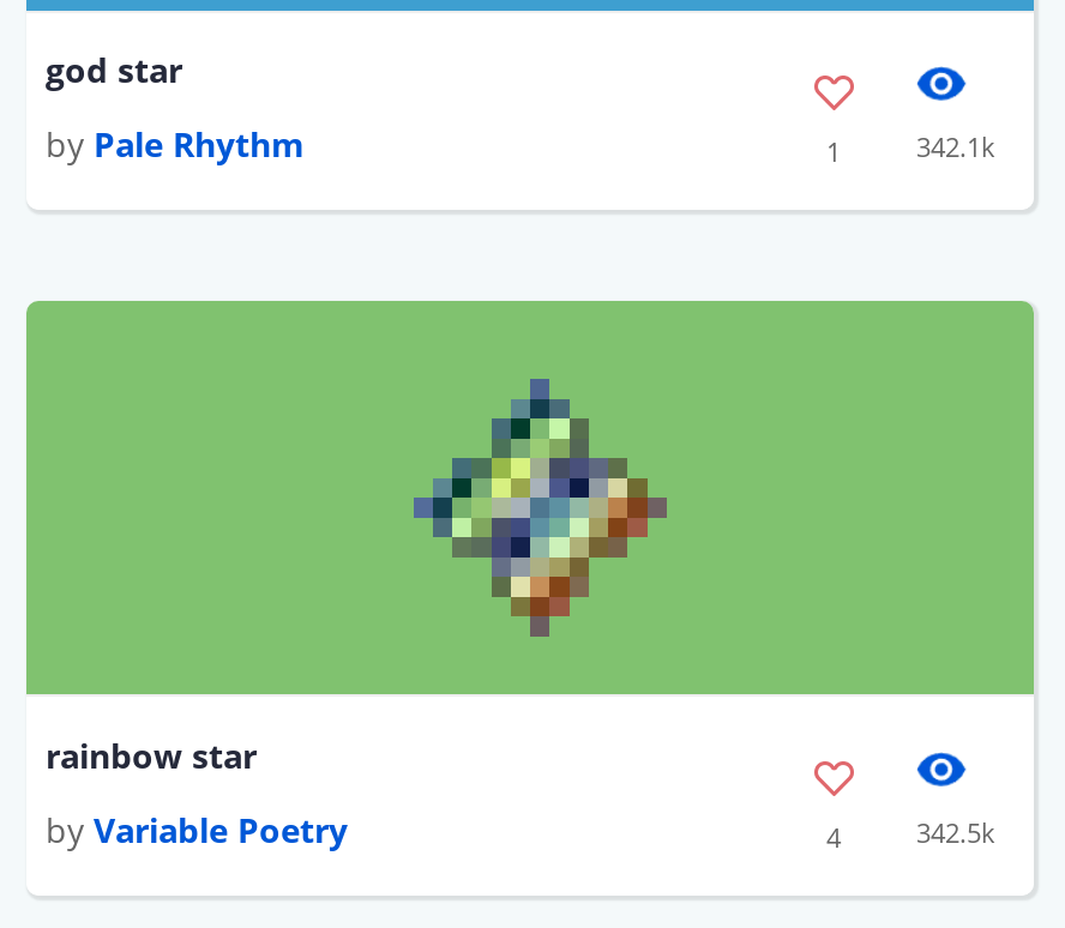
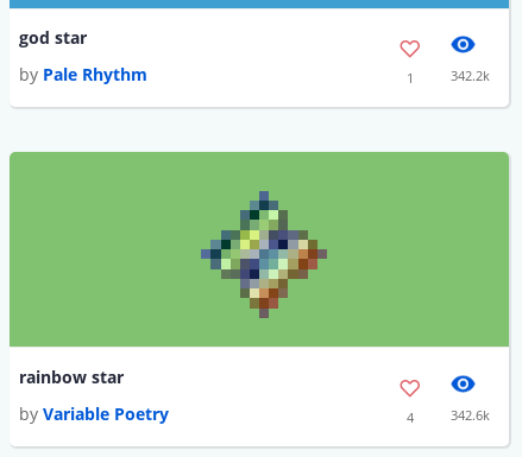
- 342.1k
+ 342.2k

- 342.5k
+ 342.6k
